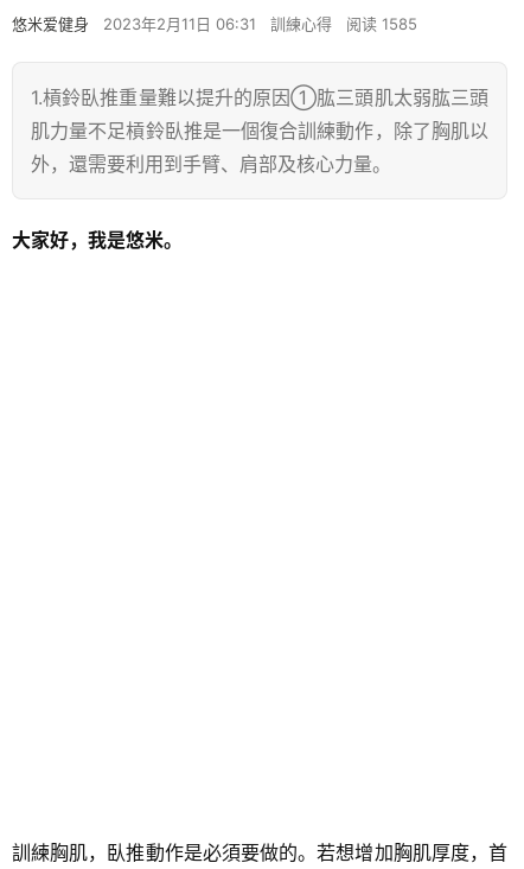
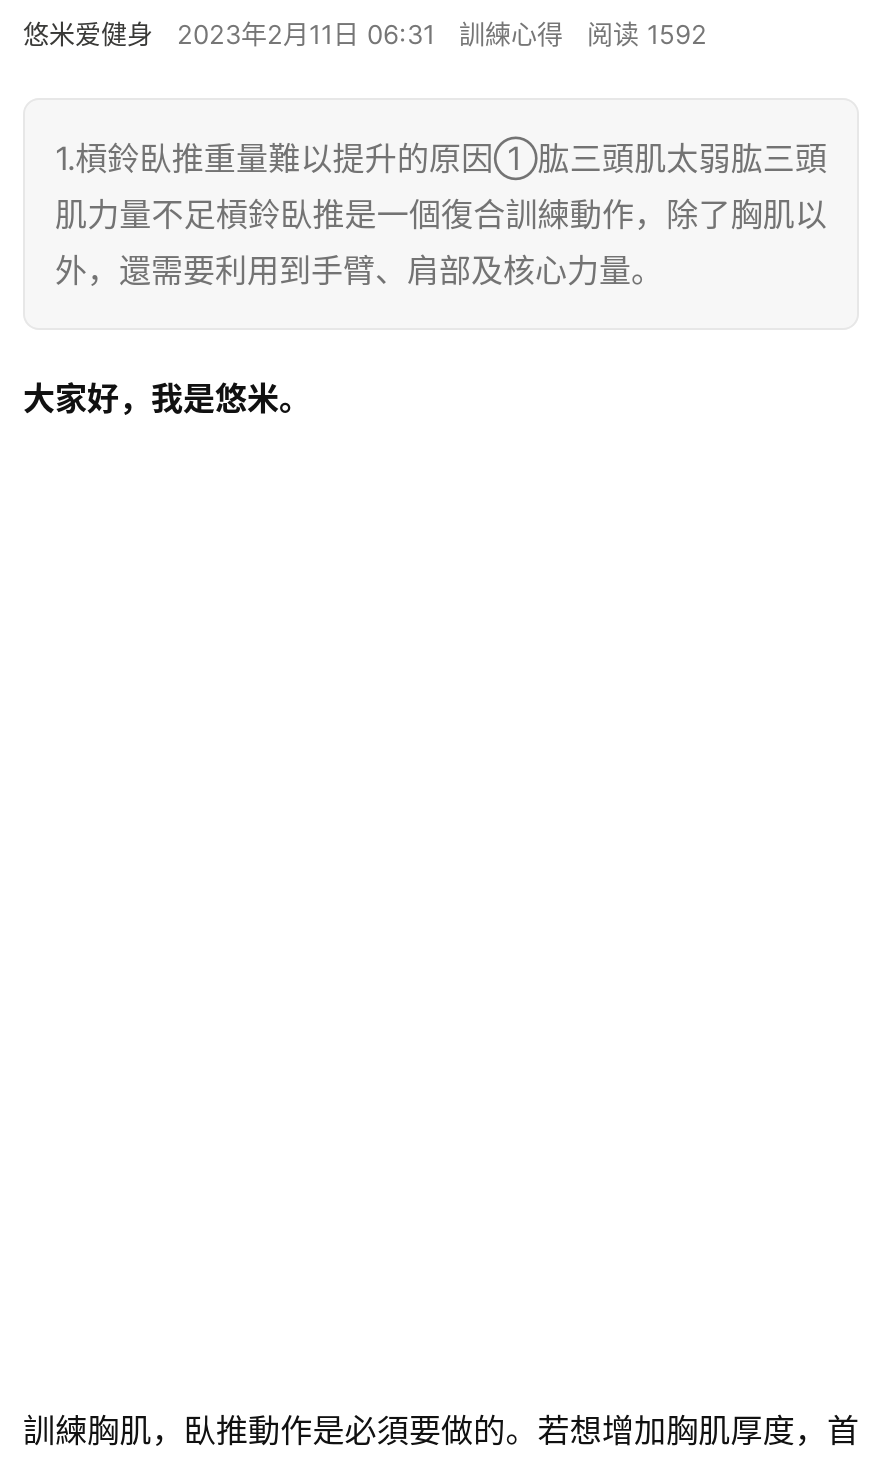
- 悠米爱健身 2023年2月11日 06:31 訓練心得 阅读 1585
+ 悠米爱健身 2023年2月11日 06:31 訓練心得 阅读 1592
